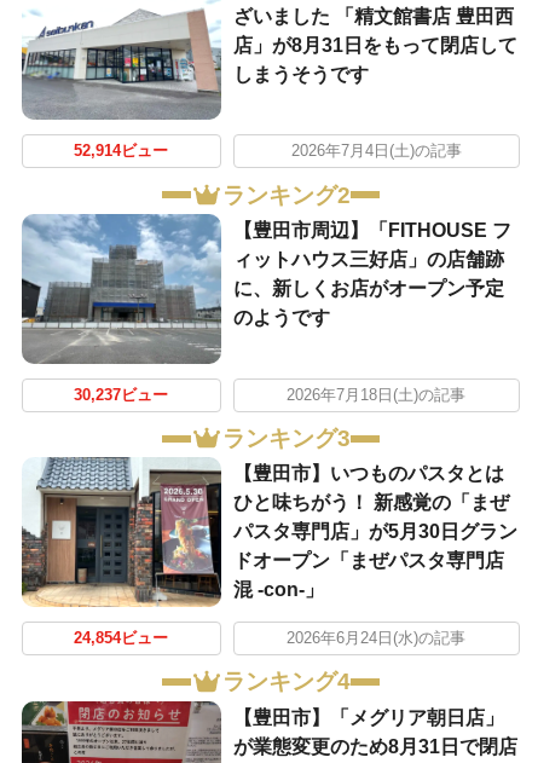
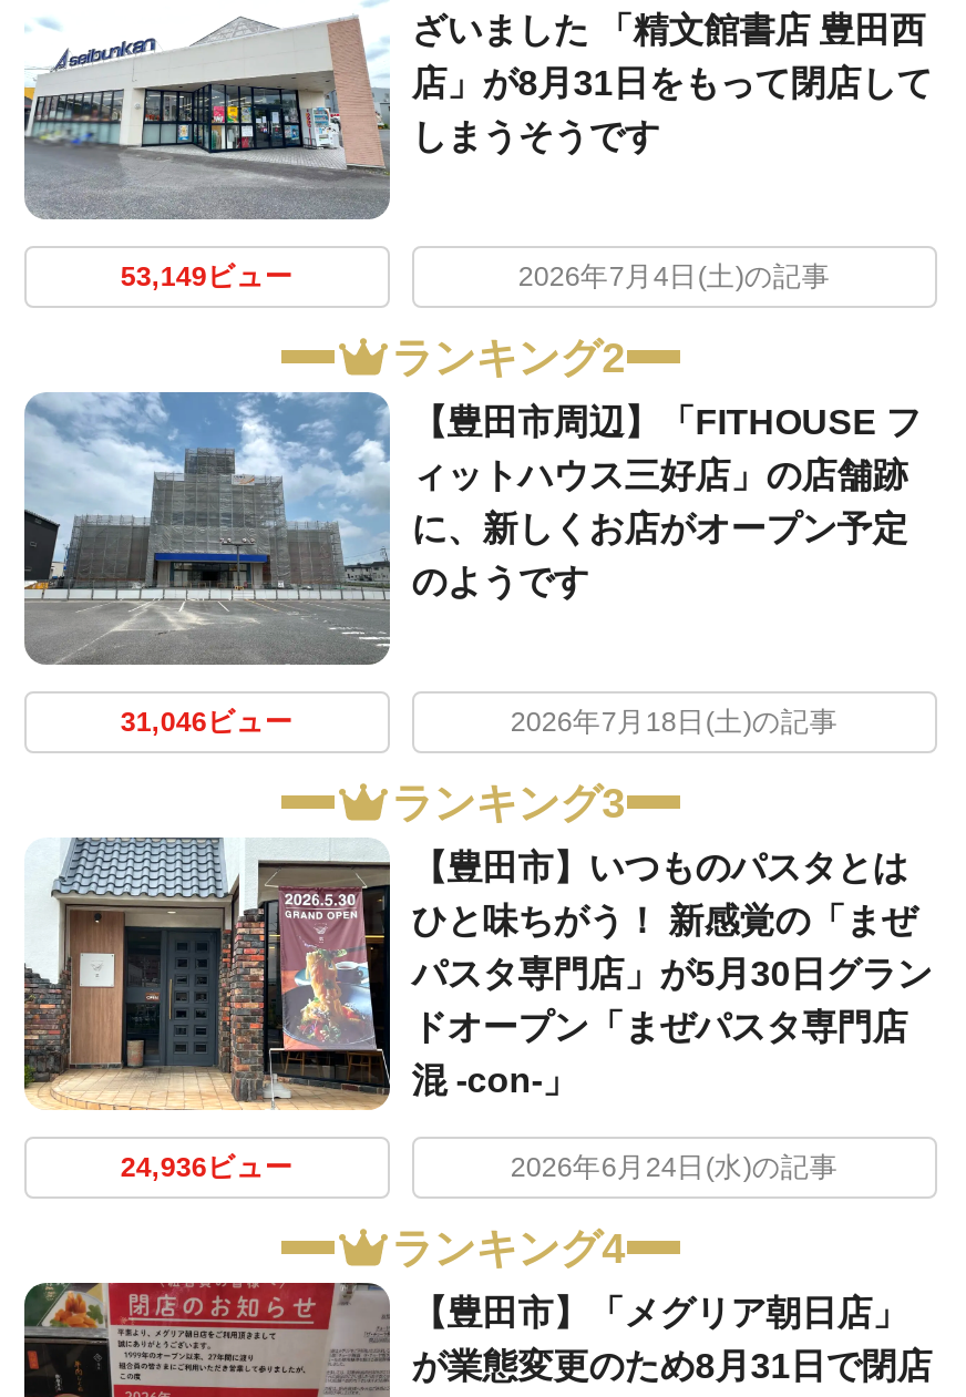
- 52,914ビュー
+ 53,149ビュー

- 30,237ビュー
+ 31,046ビュー

- 24,854ビュー
+ 24,936ビュー
